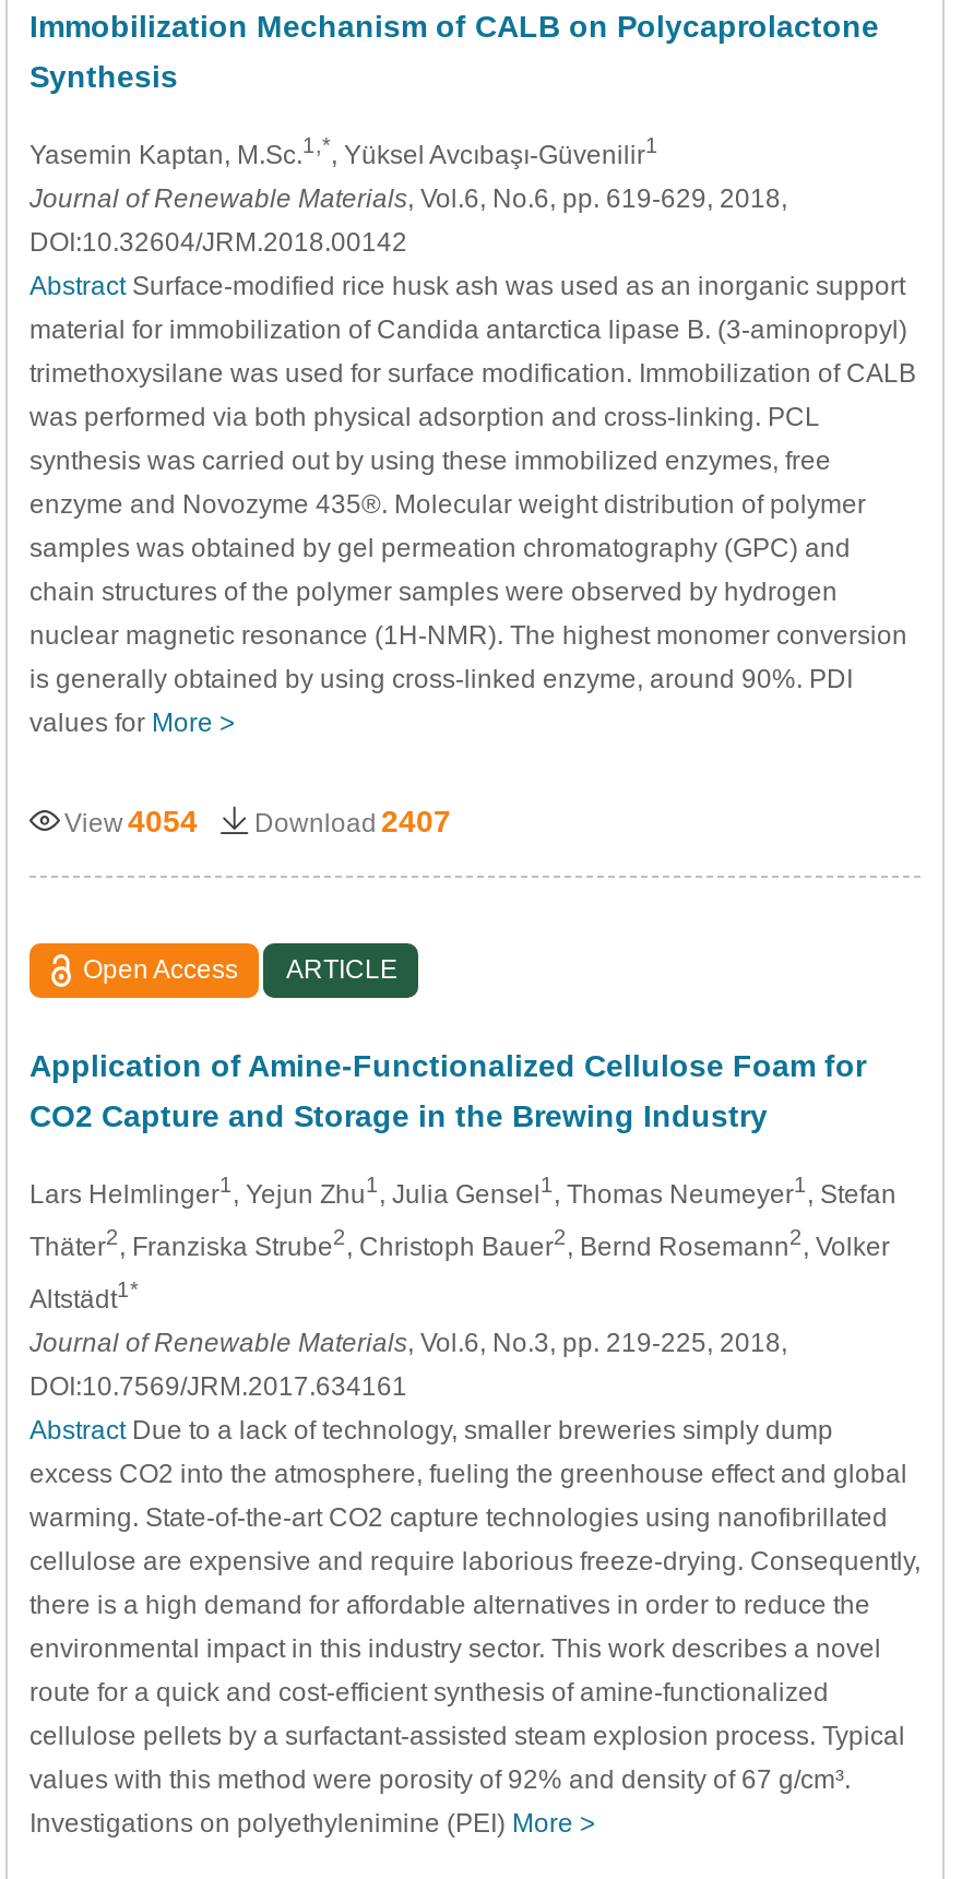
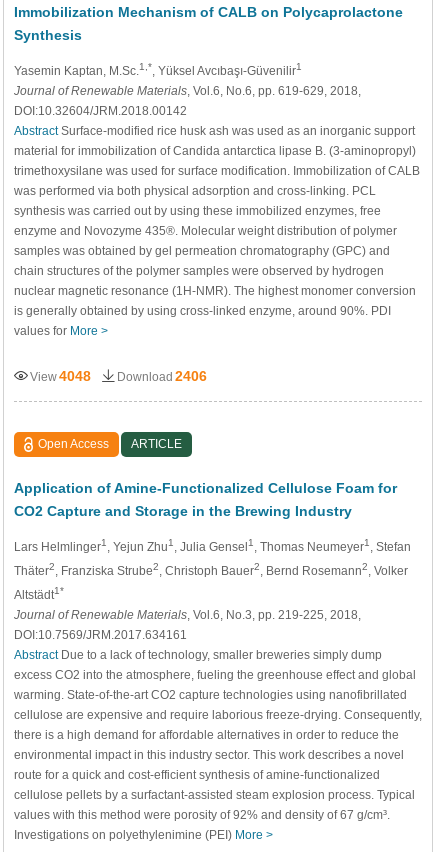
- View 4054
+ View 4048

- Download 2407
+ Download 2406
